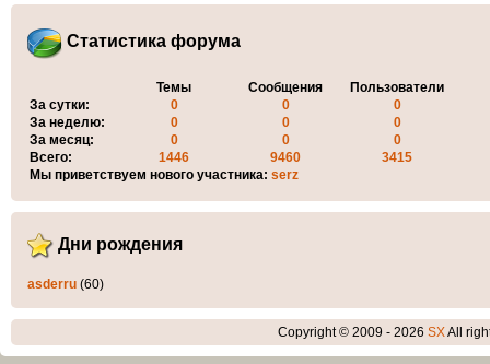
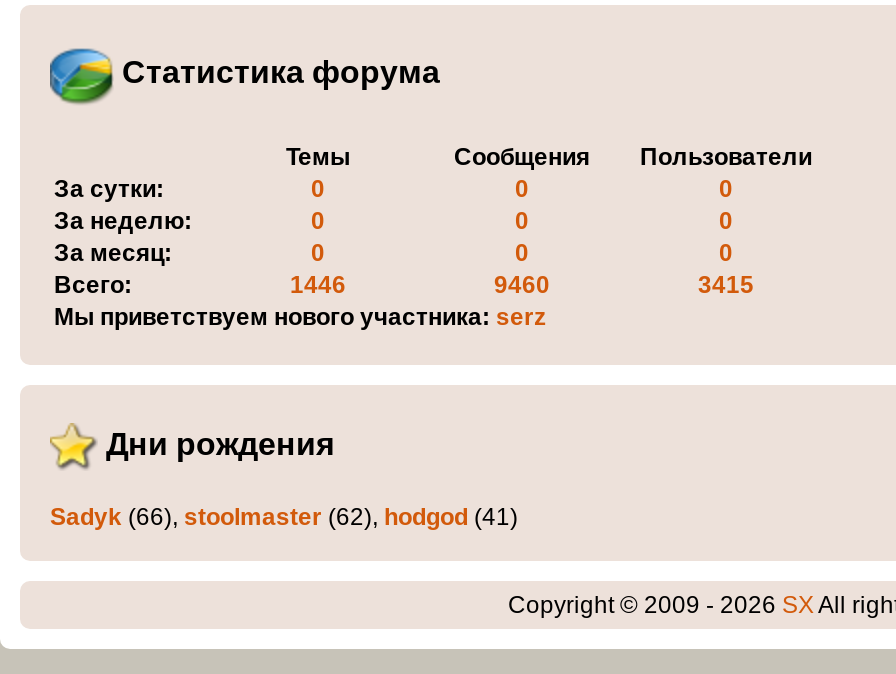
- asderru (60)
+ Sadyk (66), stoolmaster (62), hodgod (41)
